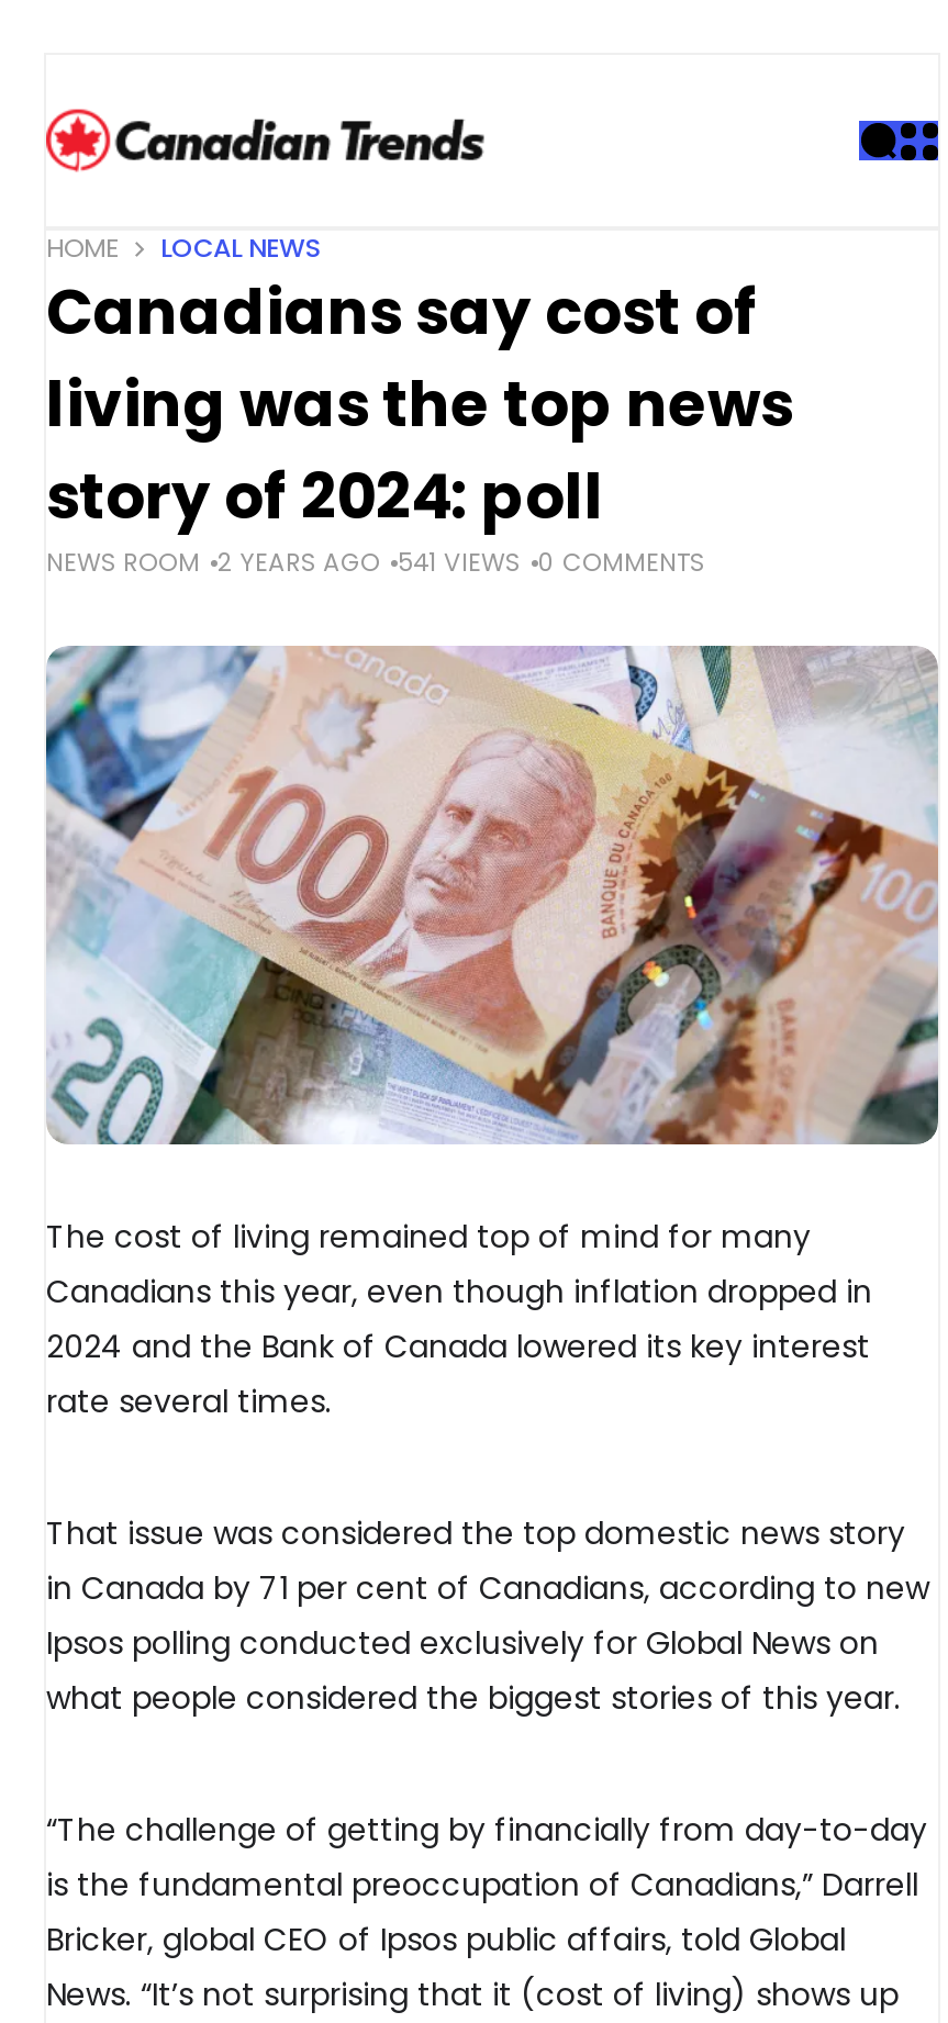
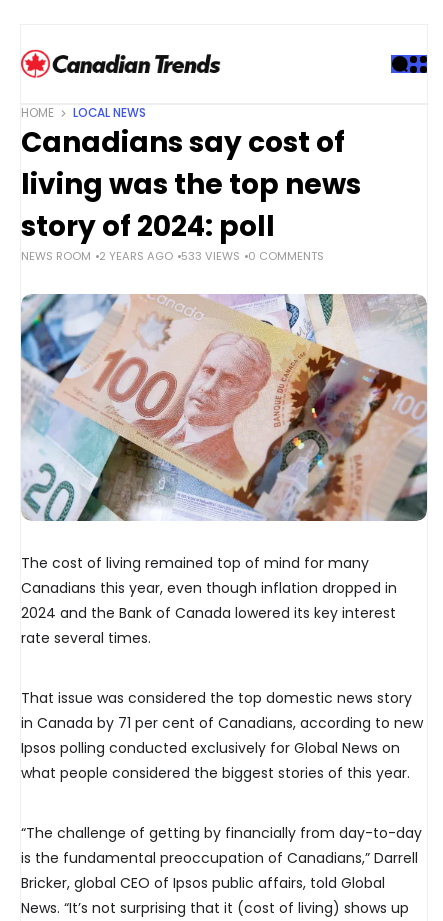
- NEWS ROOM 2 YEARS AGO 541 VIEWS 0 COMMENTS
+ NEWS ROOM 2 YEARS AGO 533 VIEWS 0 COMMENTS
